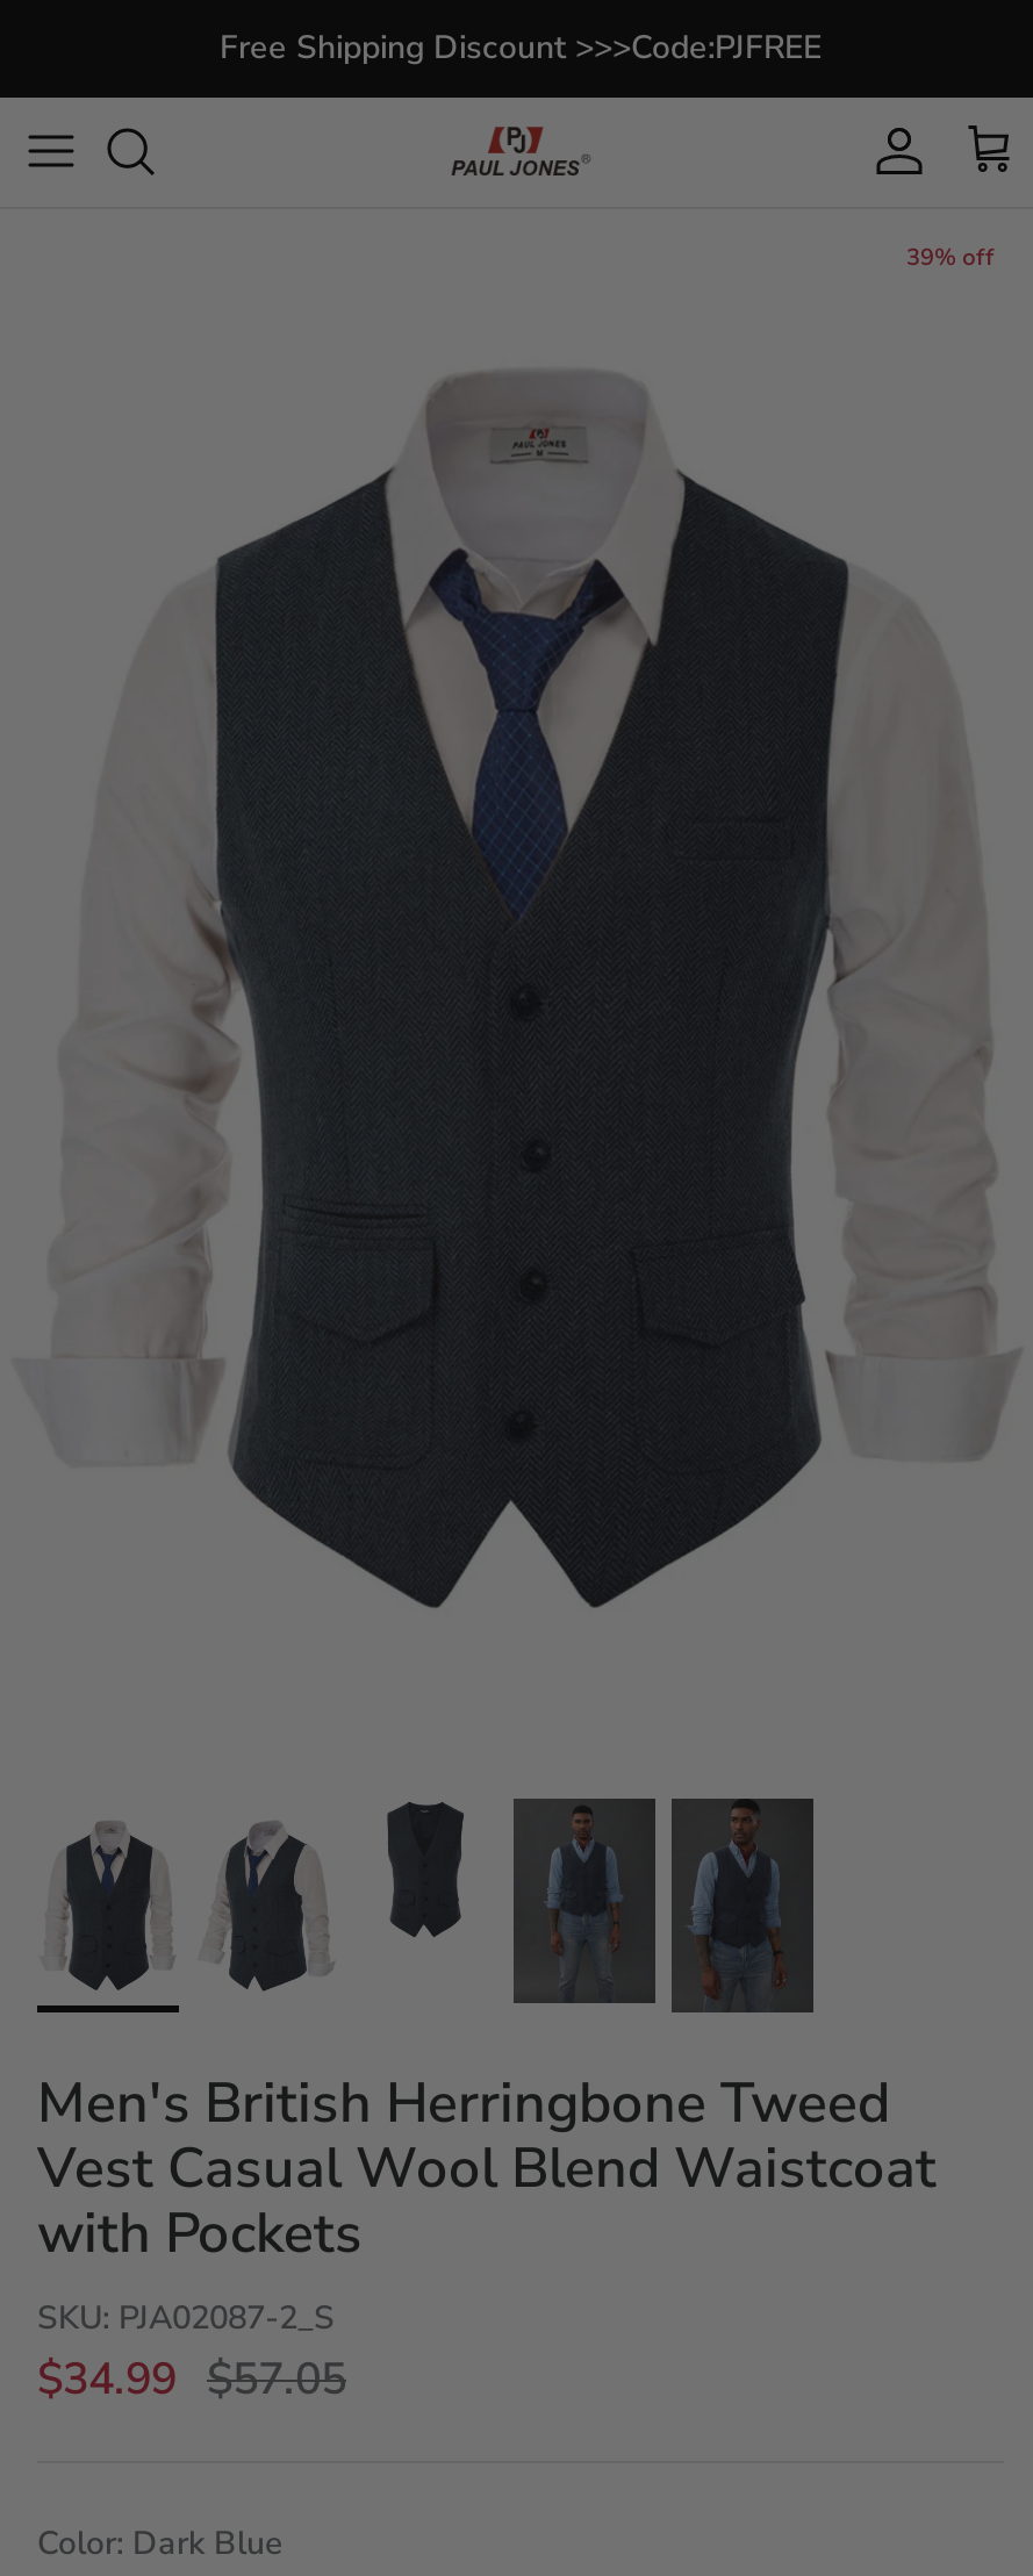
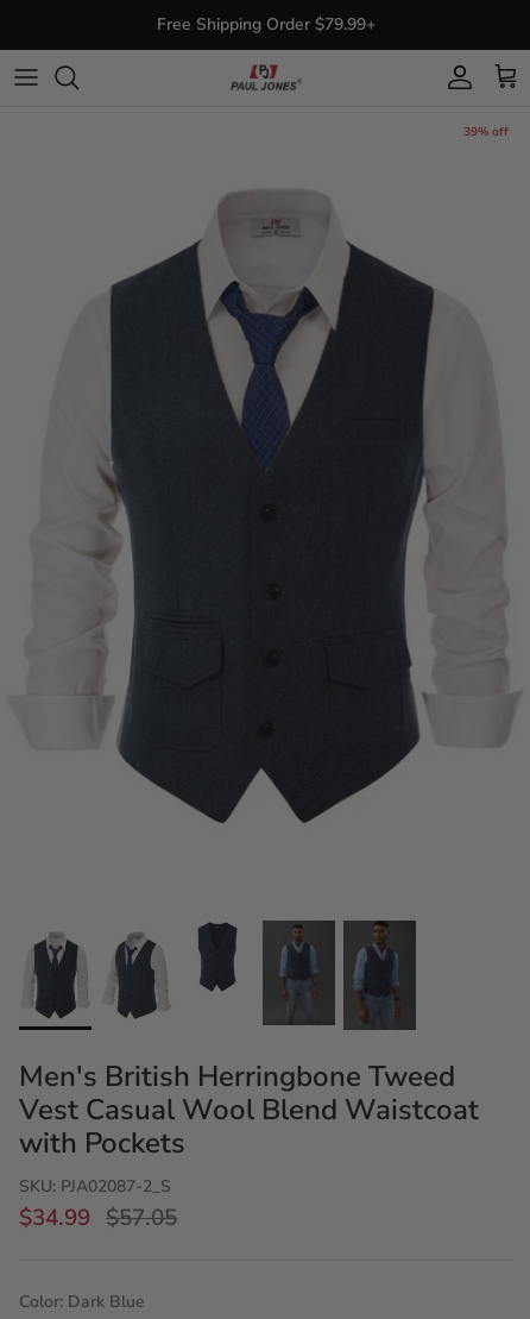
- Free Shipping Discount >>>Code:PJFREE
+ Free Shipping Order $79.99+
